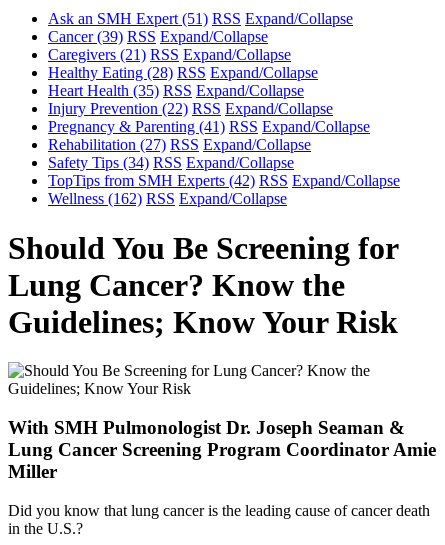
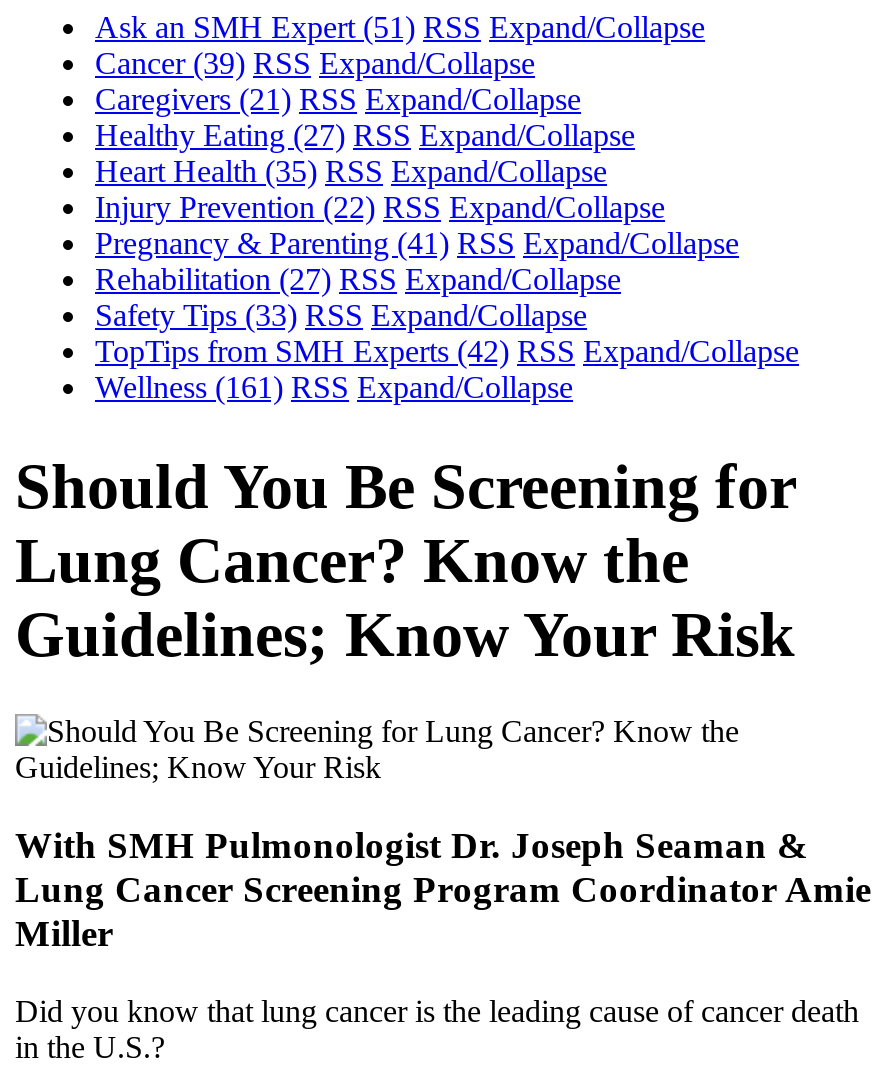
- Healthy Eating (28) RSS Expand/Collapse
+ Healthy Eating (27) RSS Expand/Collapse

- Safety Tips (34) RSS Expand/Collapse
+ Safety Tips (33) RSS Expand/Collapse

- Wellness (162) RSS Expand/Collapse
+ Wellness (161) RSS Expand/Collapse
